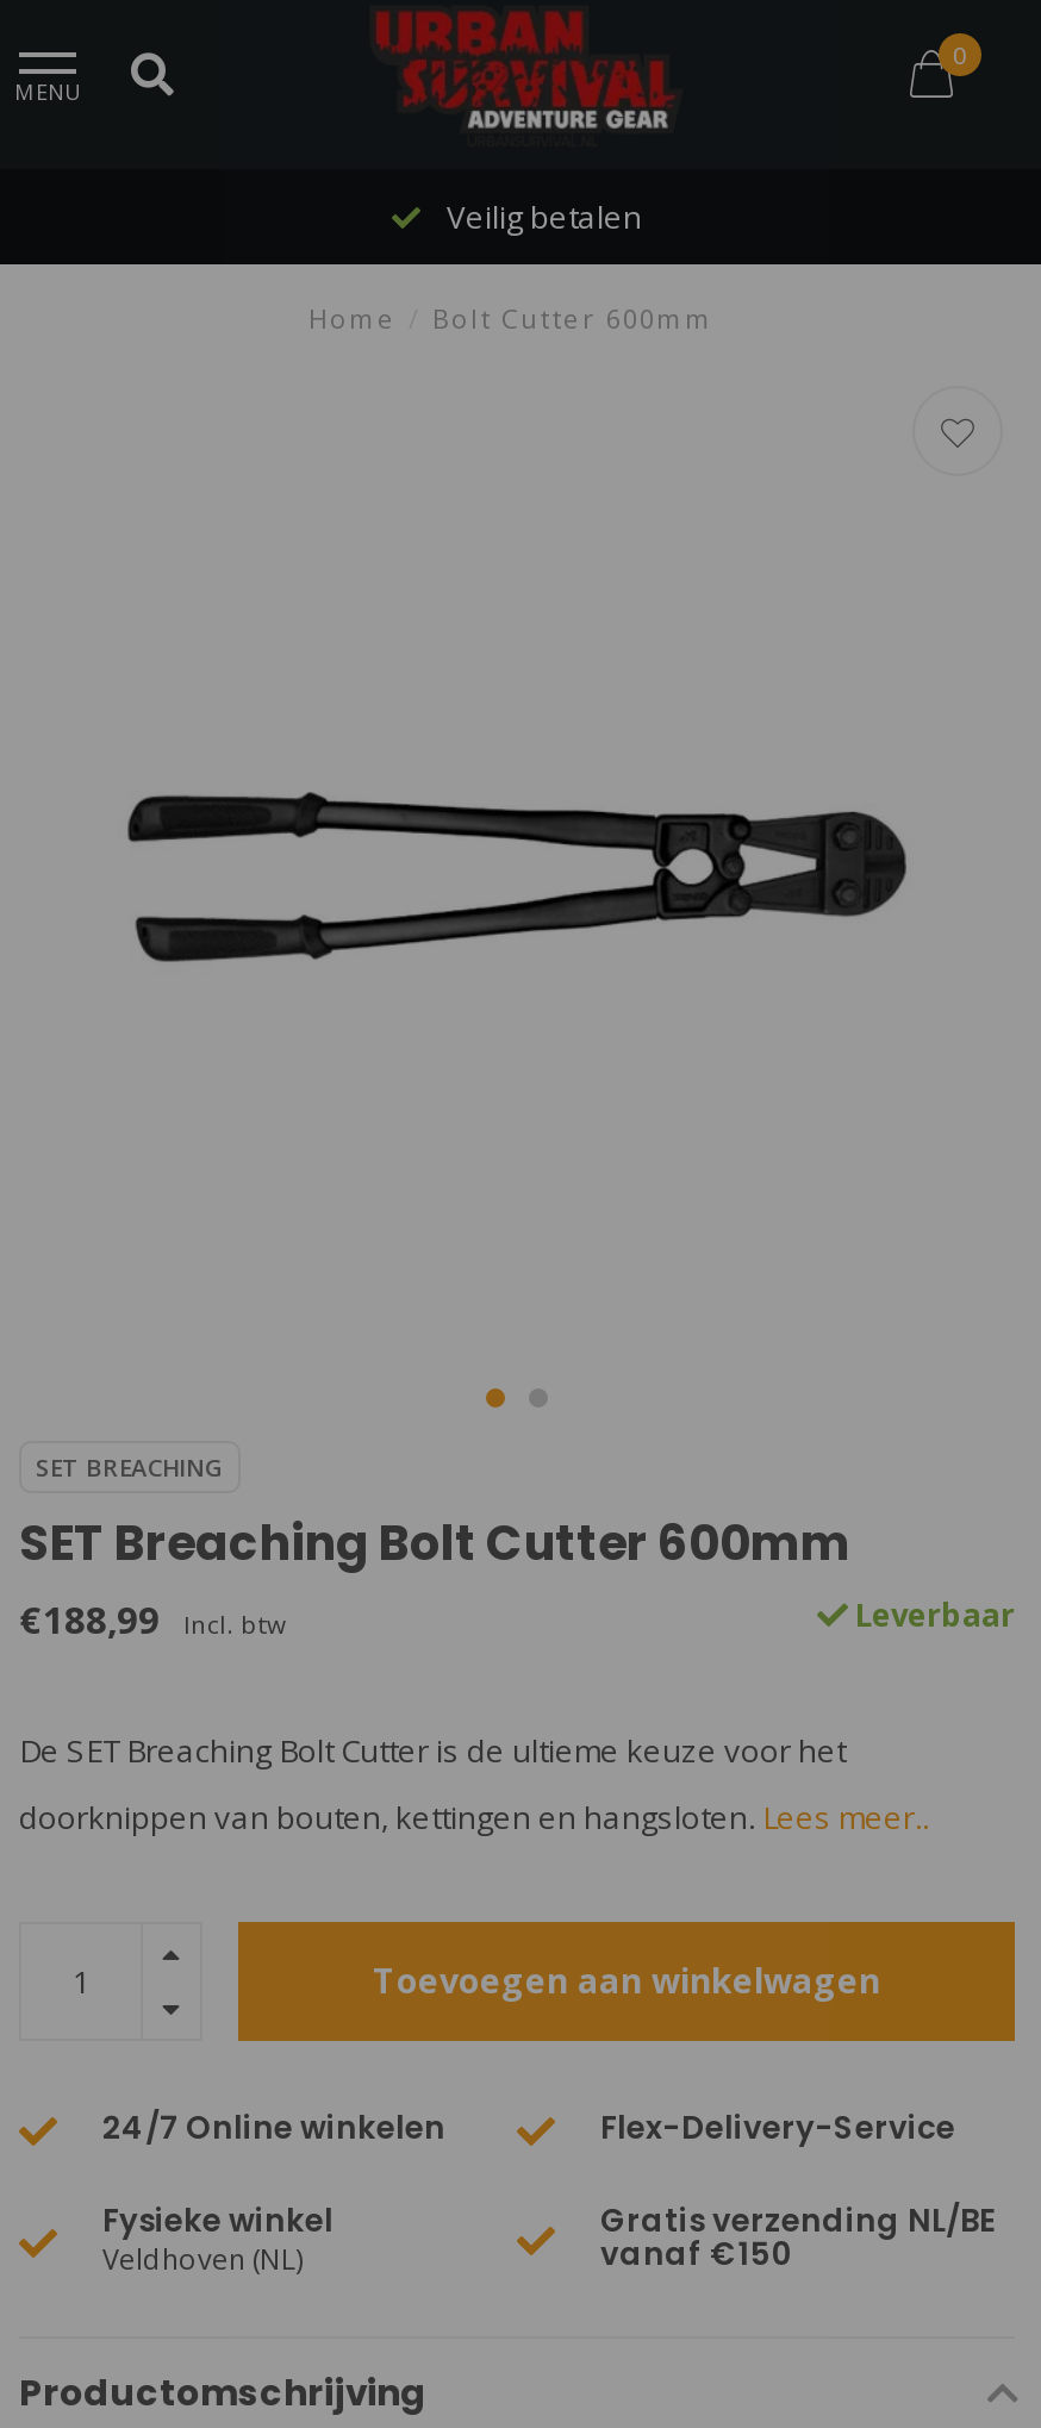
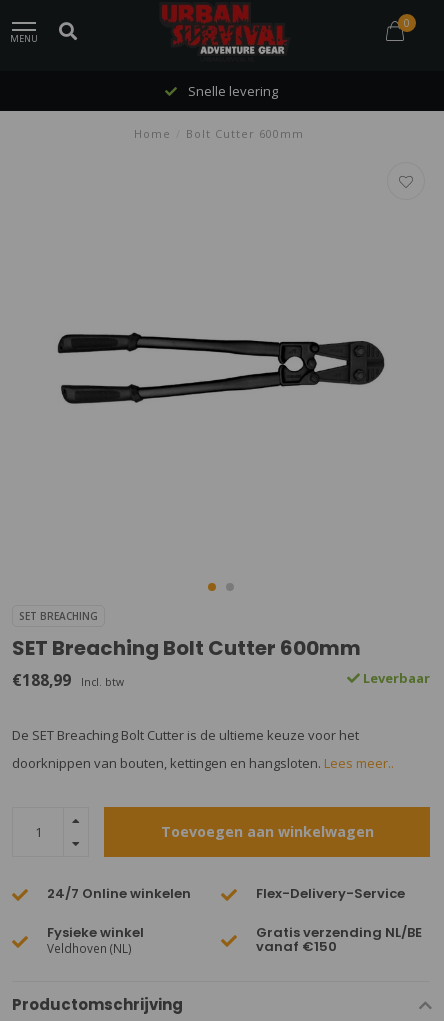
- Veilig betalen
+ Snelle levering
